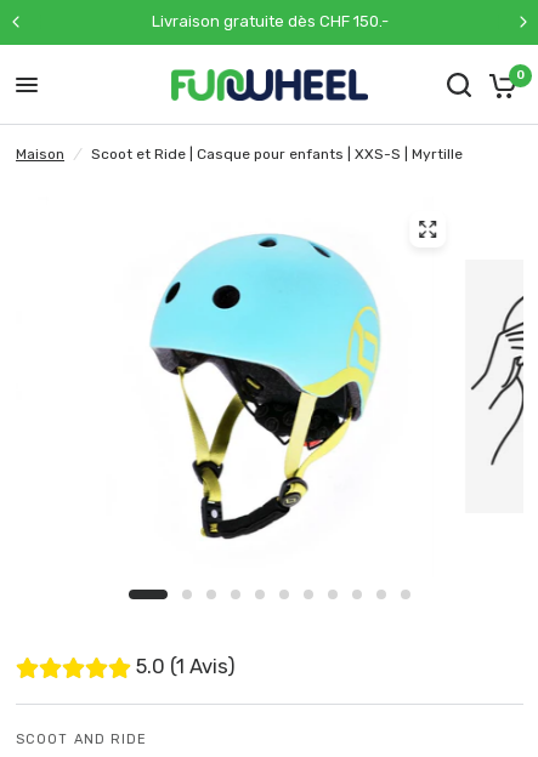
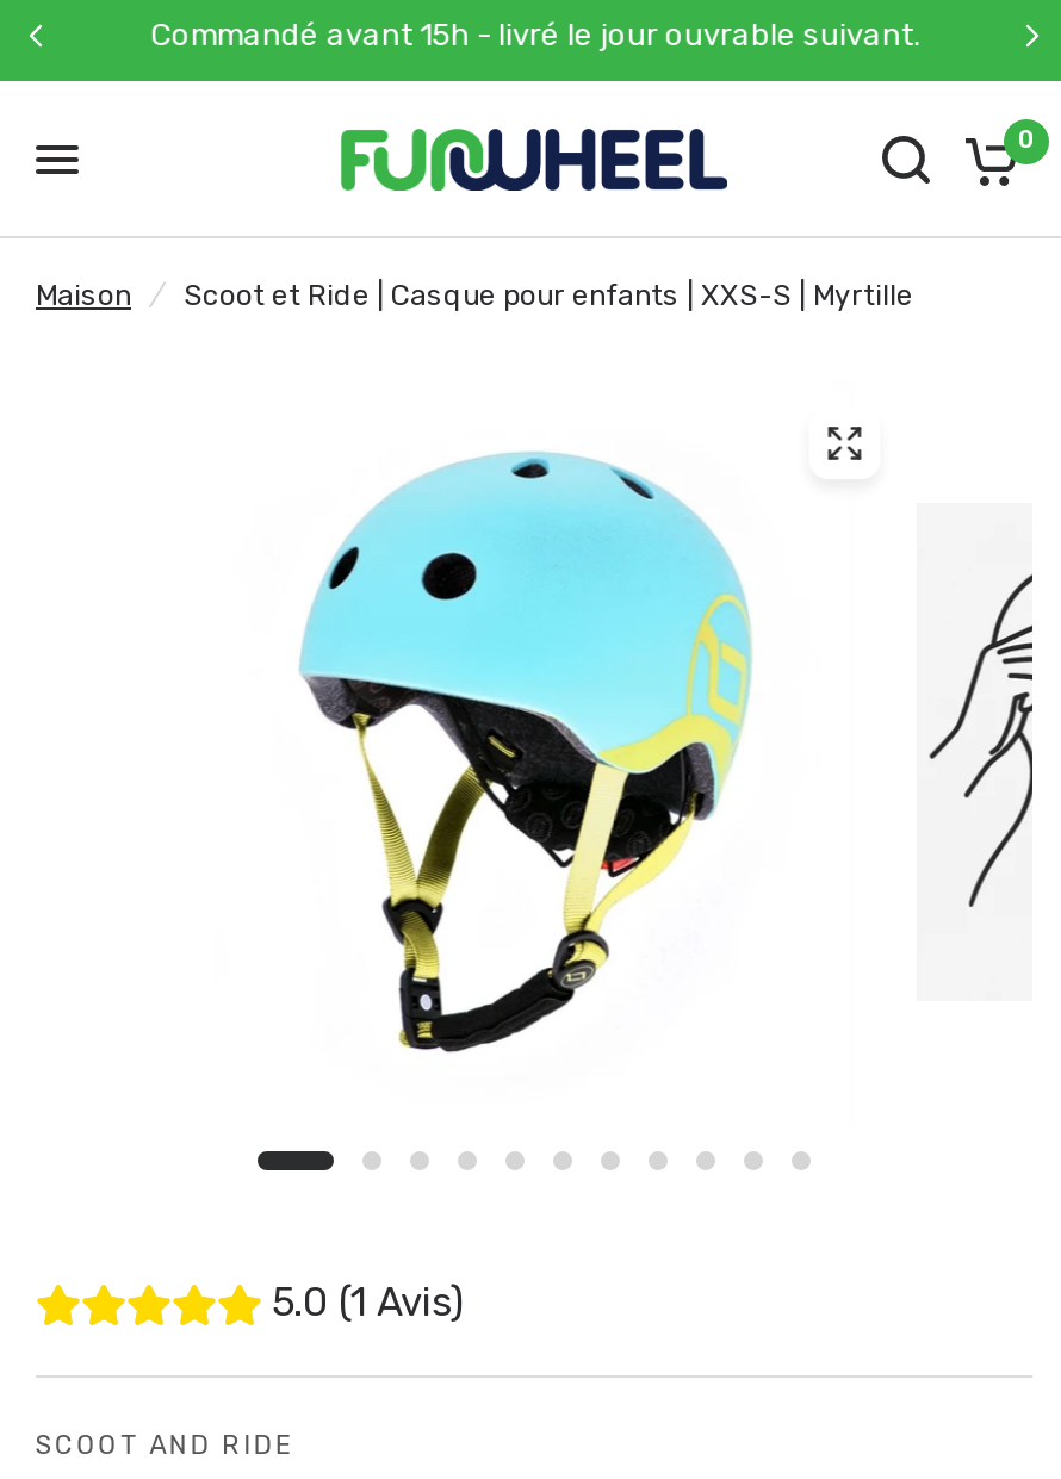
- Livraison gratuite dès CHF 150.-
+ Commandé avant 15h - livré le jour ouvrable suivant.
